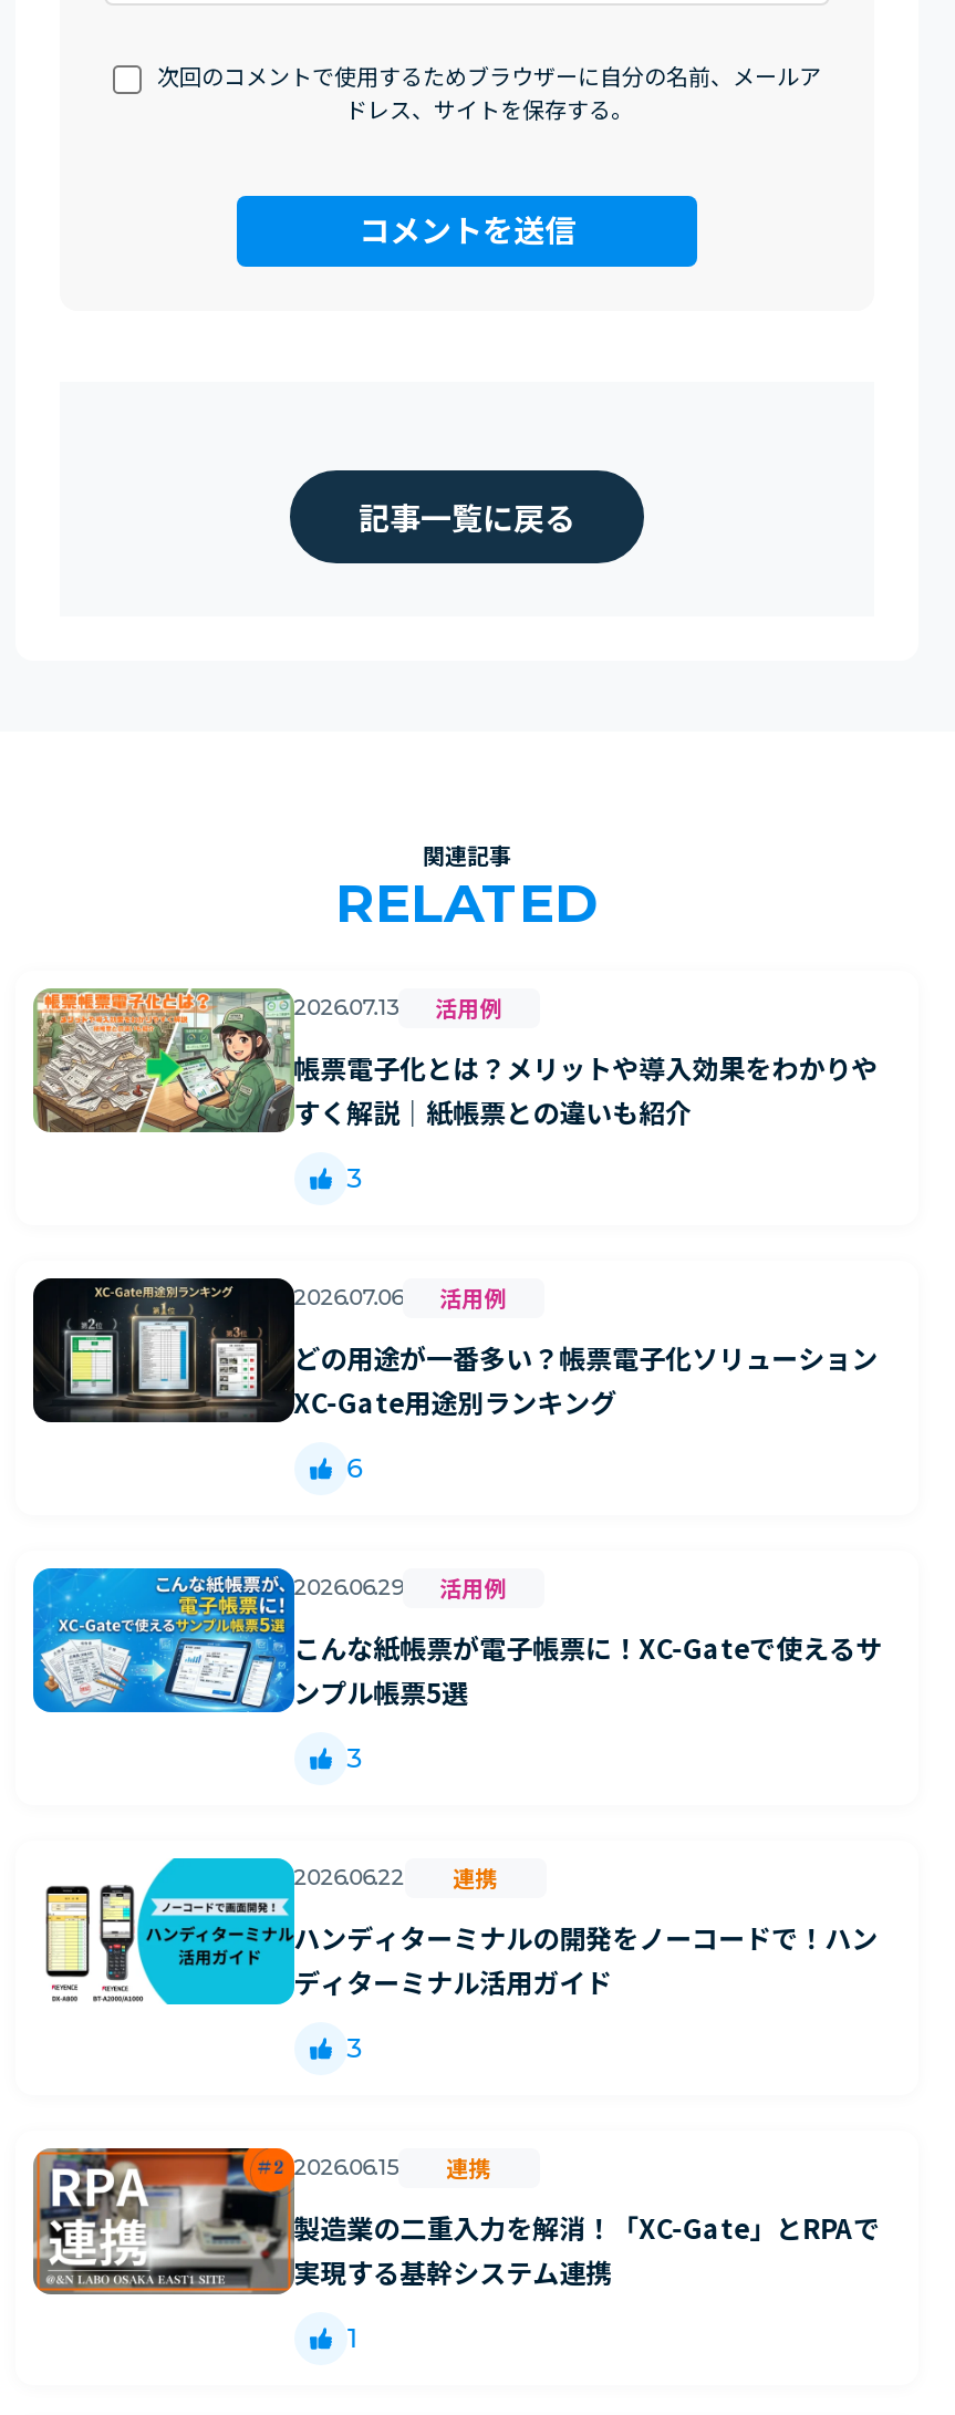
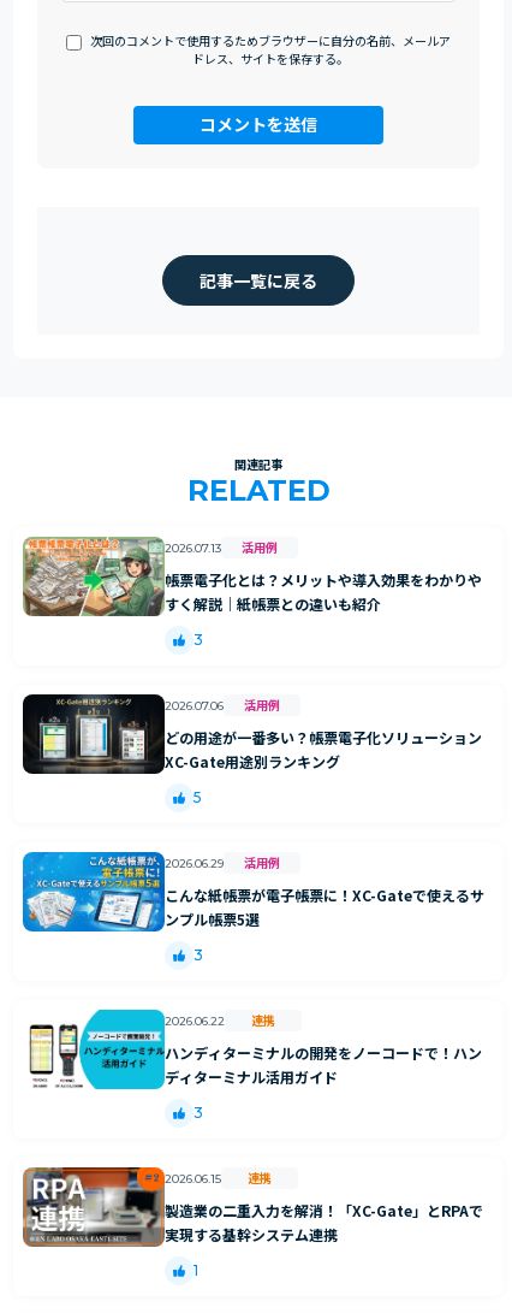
- 6
+ 5
